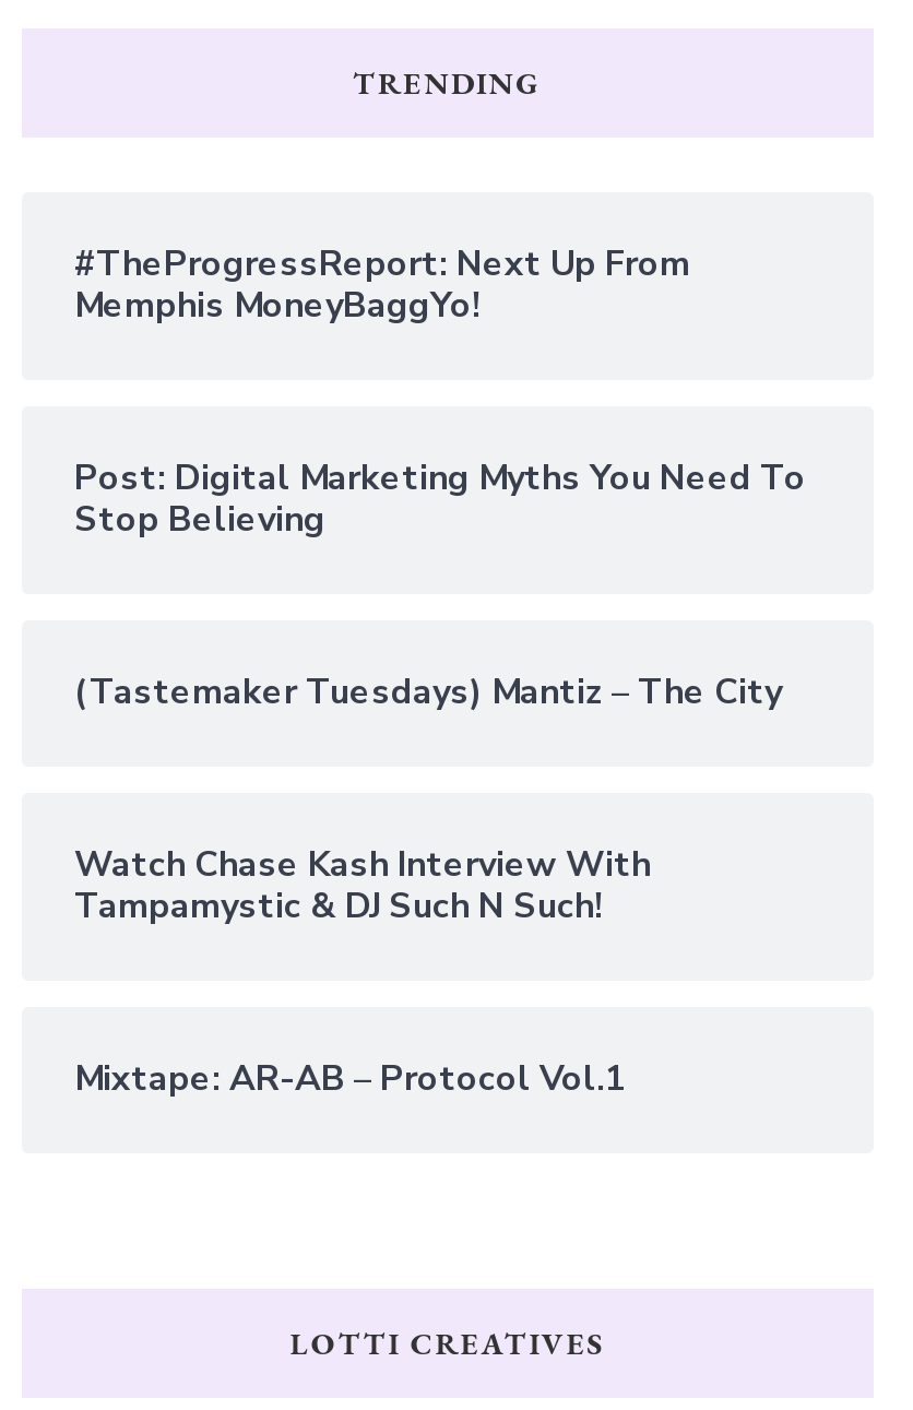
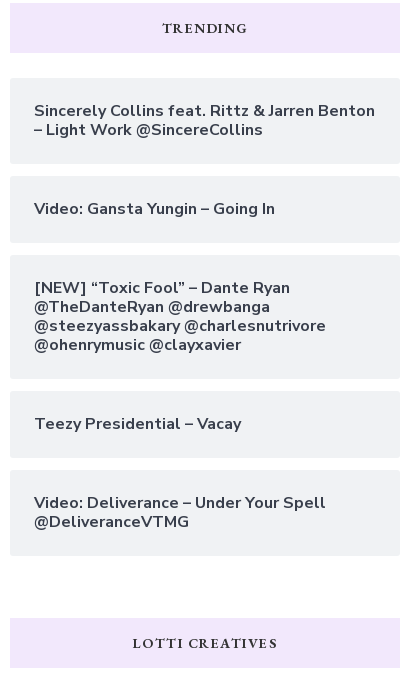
- #TheProgressReport: Next Up From
- Memphis MoneyBaggYo!
+ Sincerely Collins feat. Rittz & Jarren Benton
+ – Light Work @SincereCollins

- Post: Digital Marketing Myths You Need To
- Stop Believing
+ Video: Gansta Yungin – Going In

- (Tastemaker Tuesdays) Mantiz – The City
+ [NEW] “Toxic Fool” – Dante Ryan
+ @TheDanteRyan @drewbanga
+ @steezyassbakary @charlesnutrivore
+ @ohenrymusic @clayxavier

- Watch Chase Kash Interview With
- Tampamystic & DJ Such N Such!
+ Teezy Presidential – Vacay

- Mixtape: AR-AB – Protocol Vol.1
+ Video: Deliverance – Under Your Spell
+ @DeliveranceVTMG
